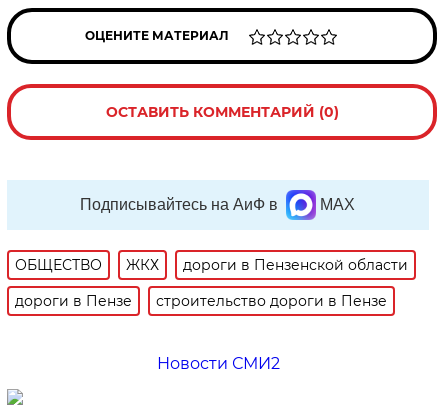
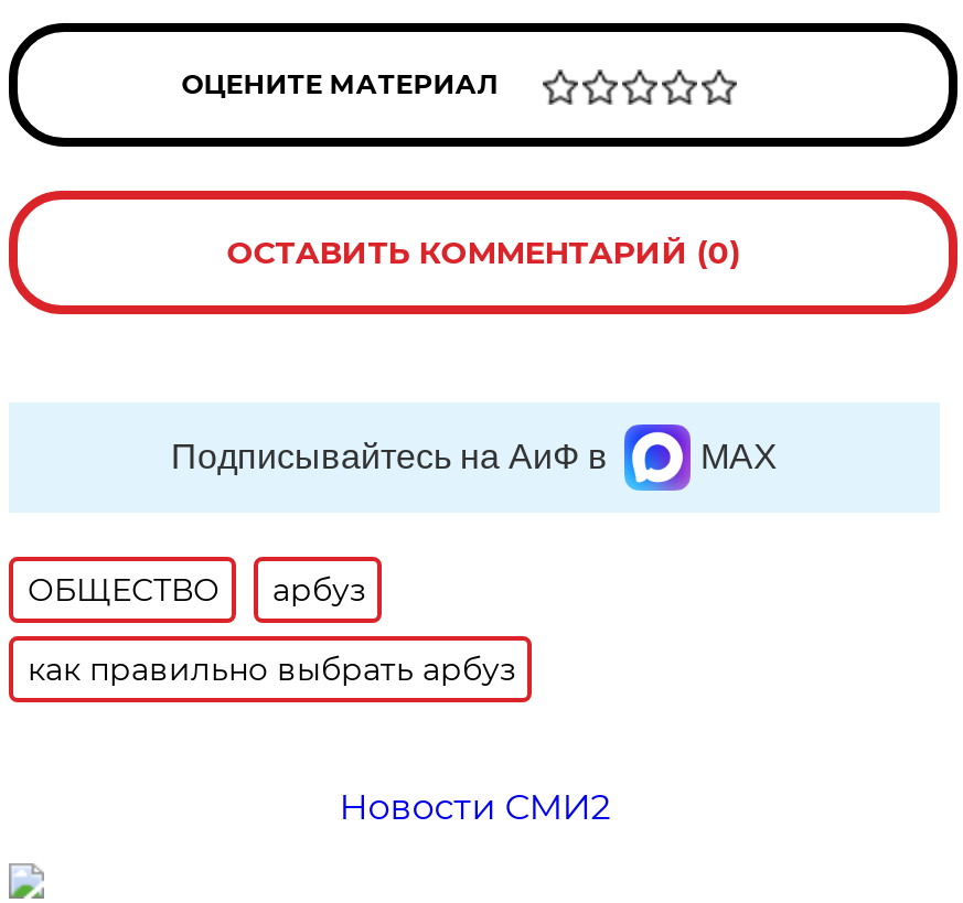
- ЖКХ
- дороги в Пензенской области
+ арбуз

- дороги в Пензе
- строительство дороги в Пензе
+ как правильно выбрать арбуз
